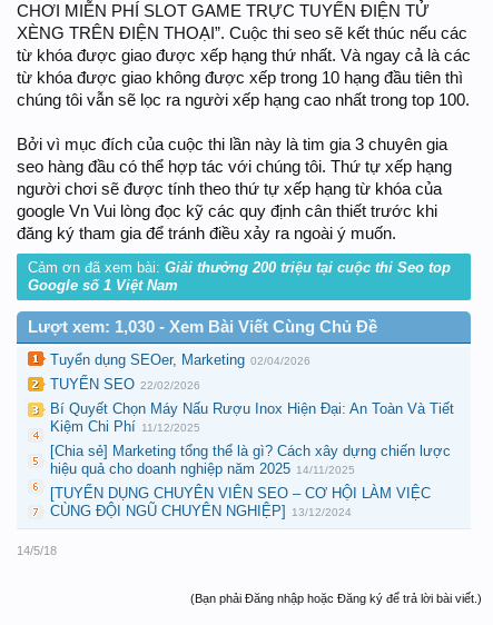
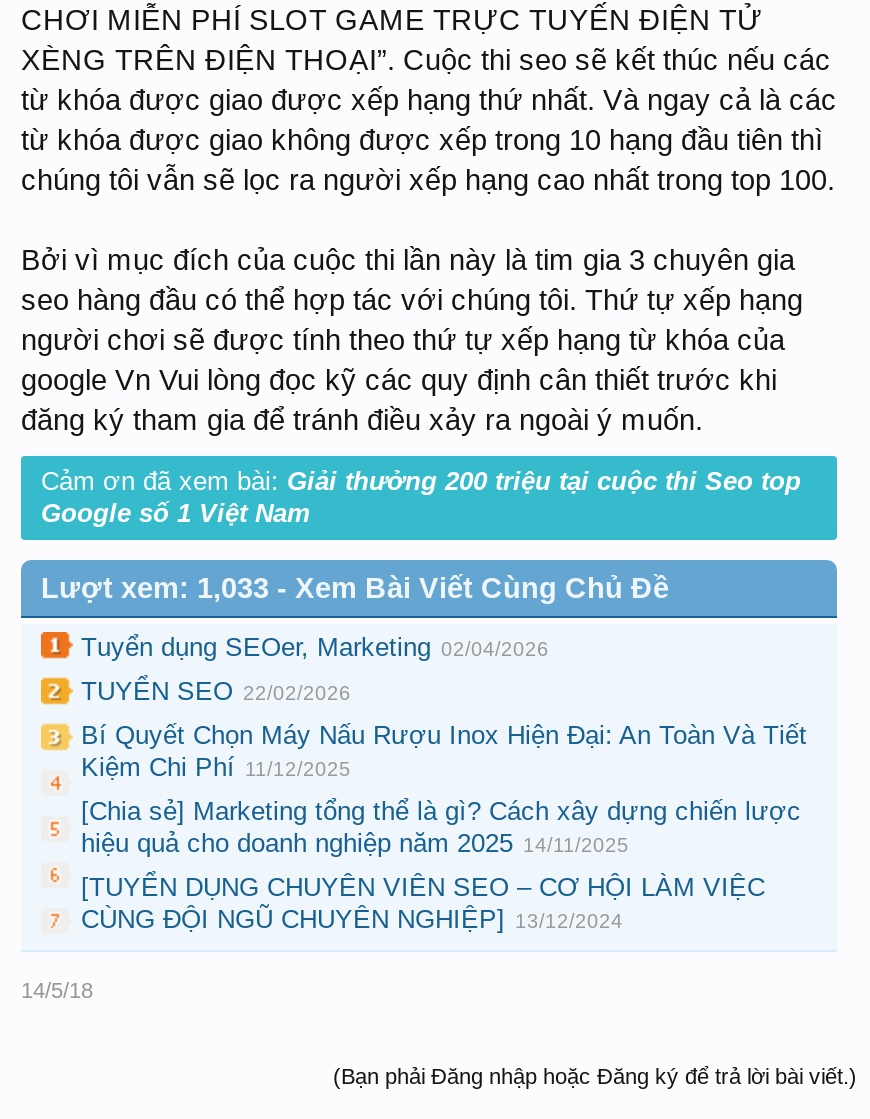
- Lượt xem: 1,030 - Xem Bài Viết Cùng Chủ Đề
+ Lượt xem: 1,033 - Xem Bài Viết Cùng Chủ Đề
